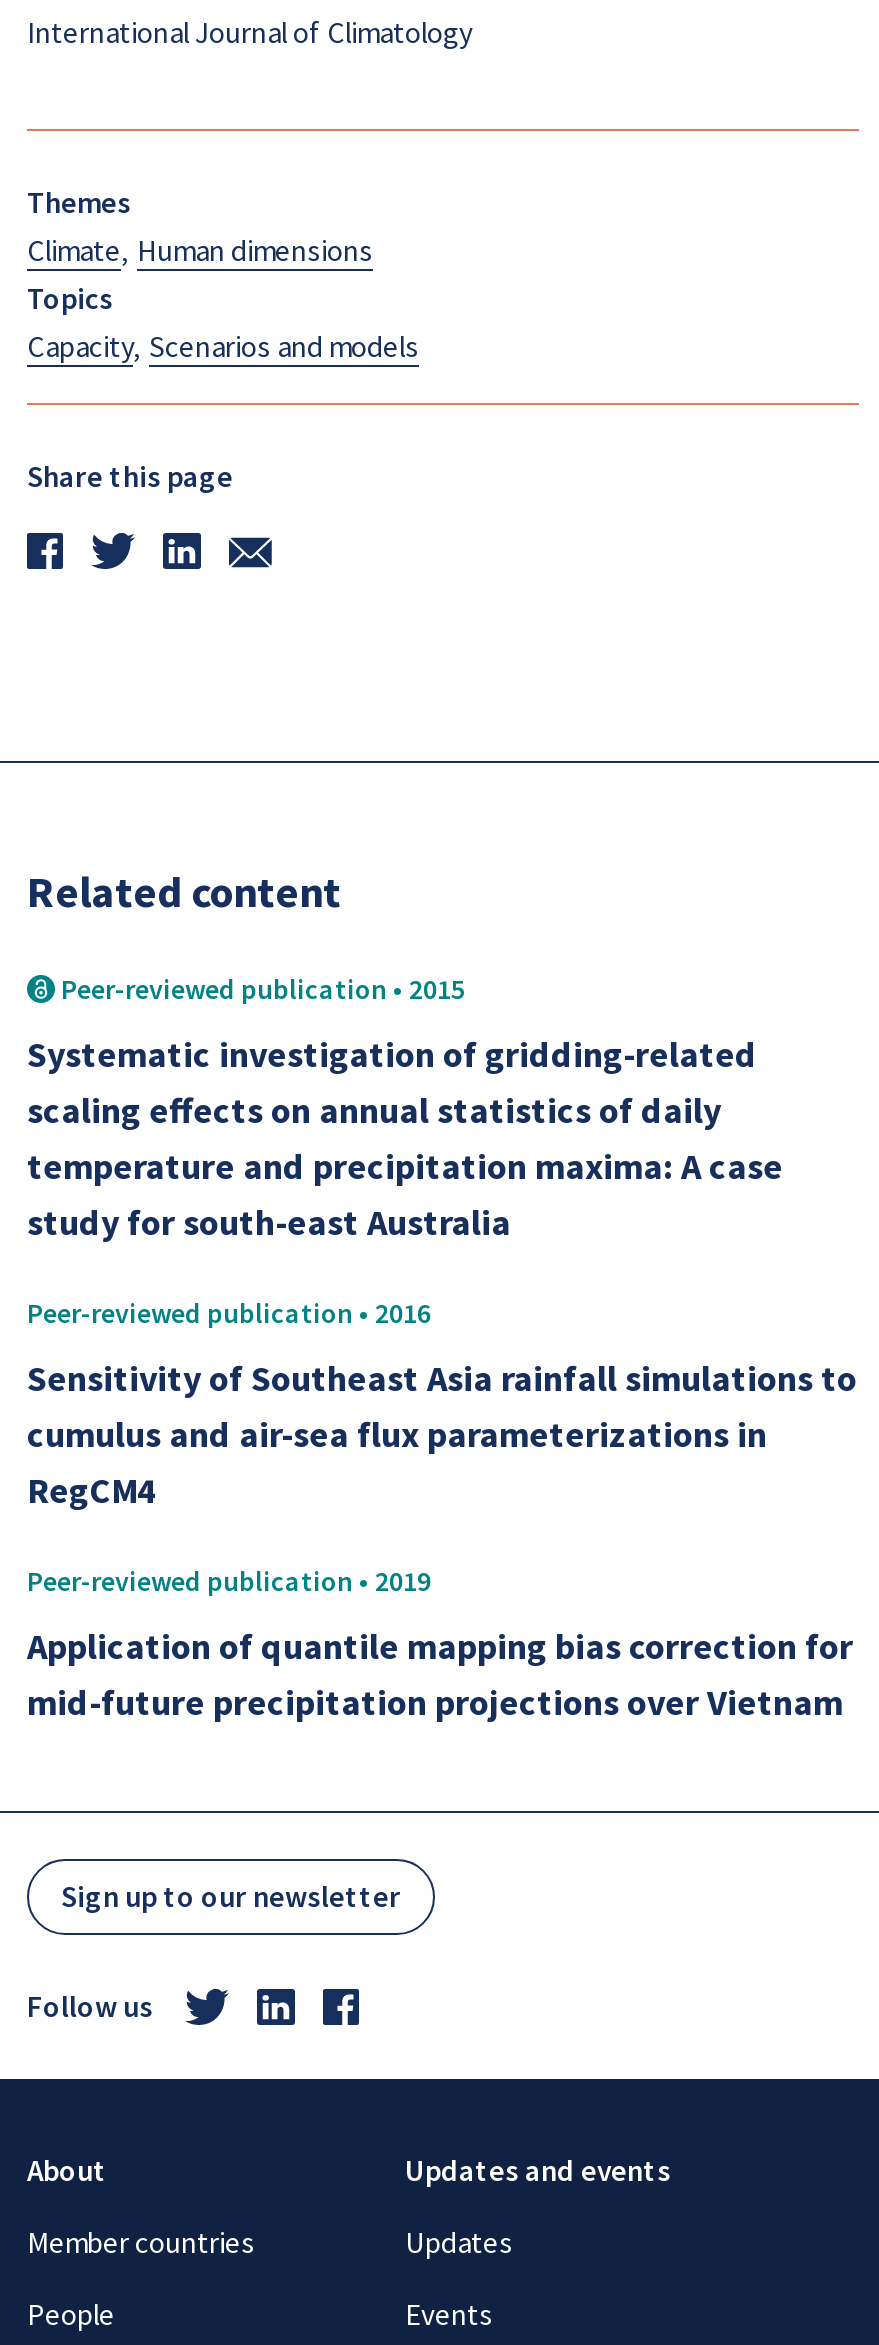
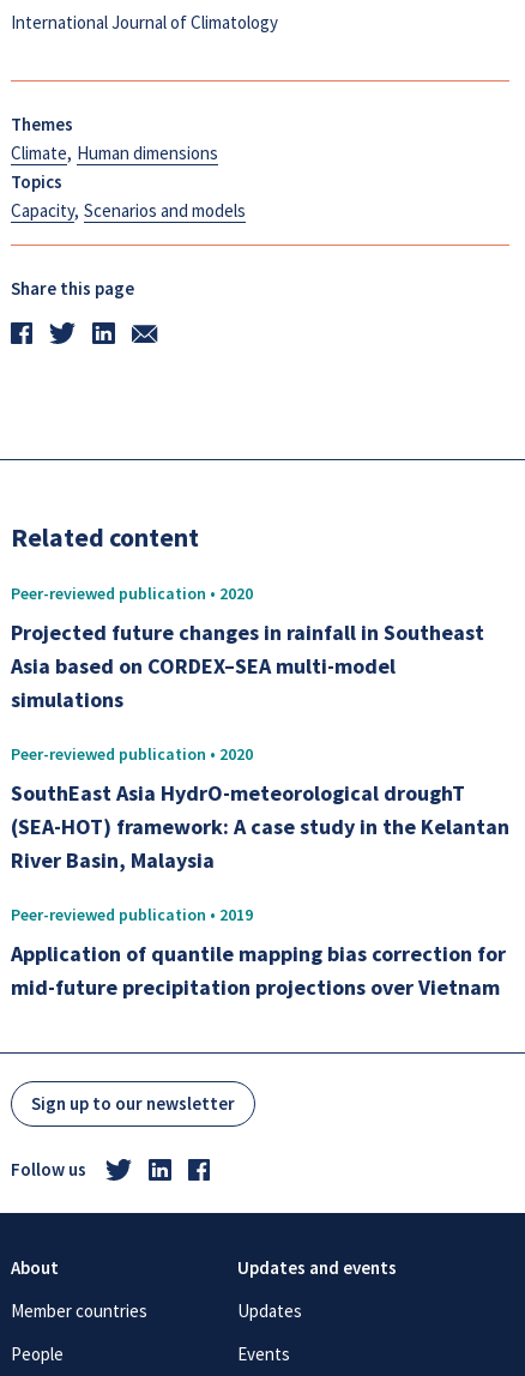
- Peer-reviewed publication • 2015
+ Peer-reviewed publication • 2020

- Systematic investigation of gridding-related
- scaling effects on annual statistics of daily
- temperature and precipitation maxima: A case
- study for south-east Australia
+ Projected future changes in rainfall in Southeast
+ Asia based on CORDEX–SEA multi-model
+ simulations

- Peer-reviewed publication • 2016
+ Peer-reviewed publication • 2020

- Sensitivity of Southeast Asia rainfall simulations to
- cumulus and air-sea flux parameterizations in
- RegCM4
+ SouthEast Asia HydrO-meteorological droughT
+ (SEA-HOT) framework: A case study in the Kelantan
+ River Basin, Malaysia
